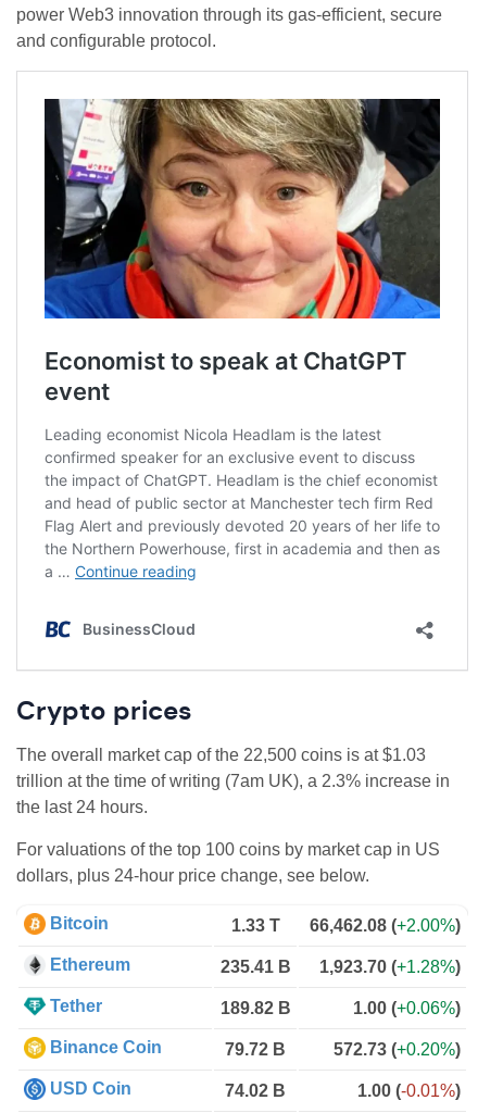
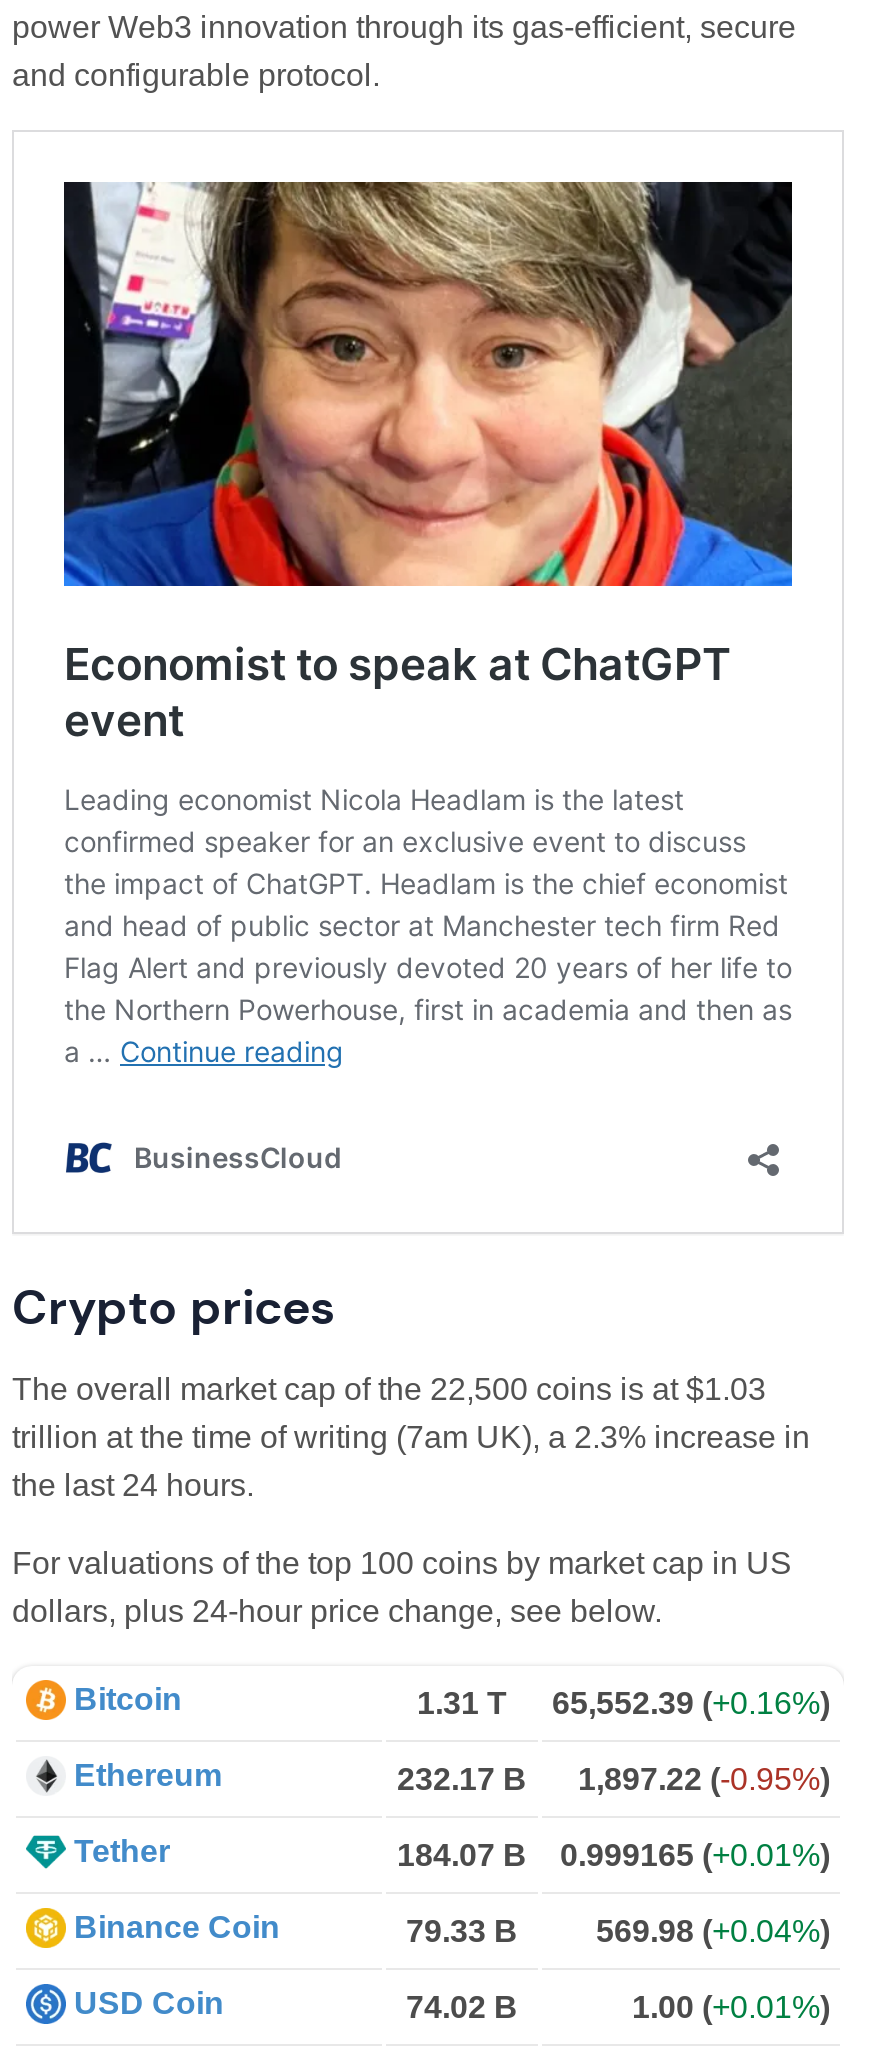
- 1.33 T
+ 1.31 T

- 66,462.08 (+2.00%)
+ 65,552.39 (+0.16%)

- 235.41 B
+ 232.17 B

- 1,923.70 (+1.28%)
+ 1,897.22 (-0.95%)

- 189.82 B
+ 184.07 B

- 1.00 (+0.06%)
+ 0.999165 (+0.01%)

- 79.72 B
+ 79.33 B

- 572.73 (+0.20%)
+ 569.98 (+0.04%)

- 1.00 (-0.01%)
+ 1.00 (+0.01%)
